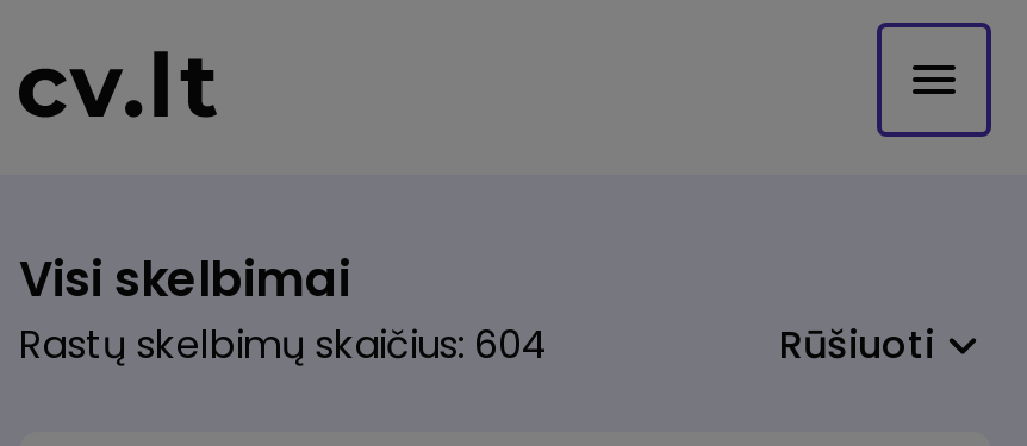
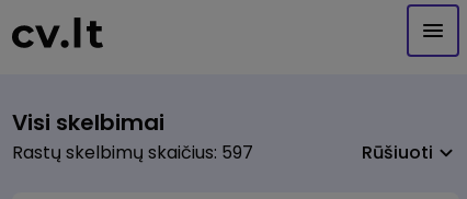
- Rastų skelbimų skaičius: 604
+ Rastų skelbimų skaičius: 597
